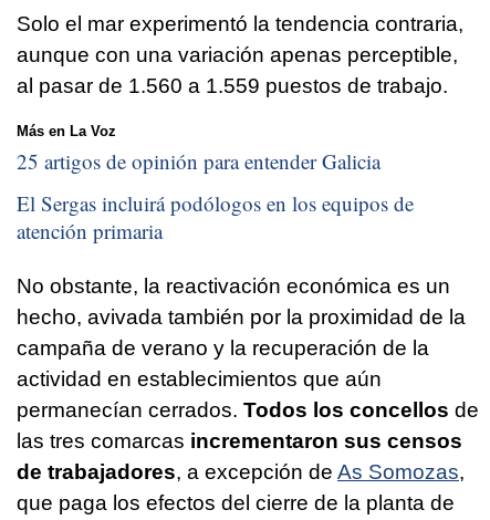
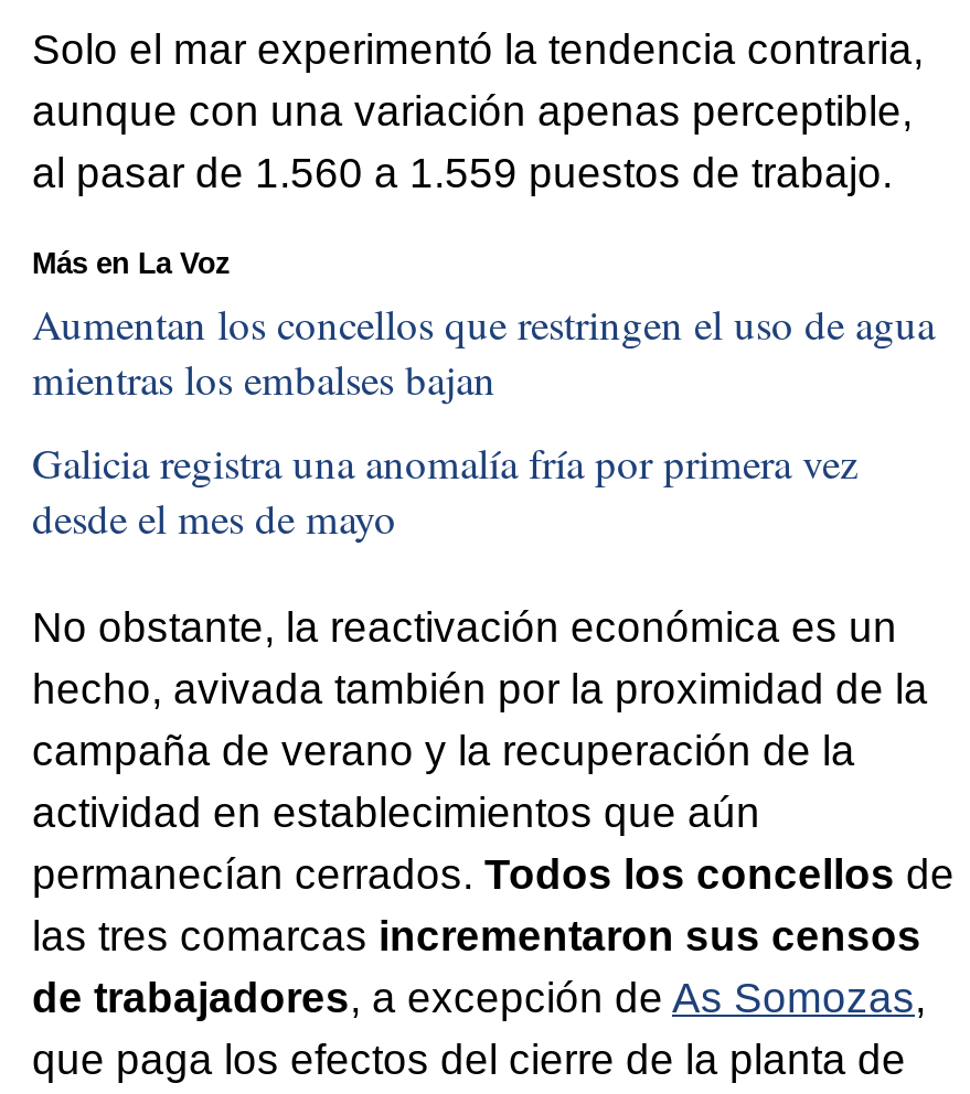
- 25 artigos de opinión para entender Galicia
+ Aumentan los concellos que restringen el uso de agua
+ mientras los embalses bajan

- El Sergas incluirá podólogos en los equipos de
- atención primaria
+ Galicia registra una anomalía fría por primera vez
+ desde el mes de mayo
